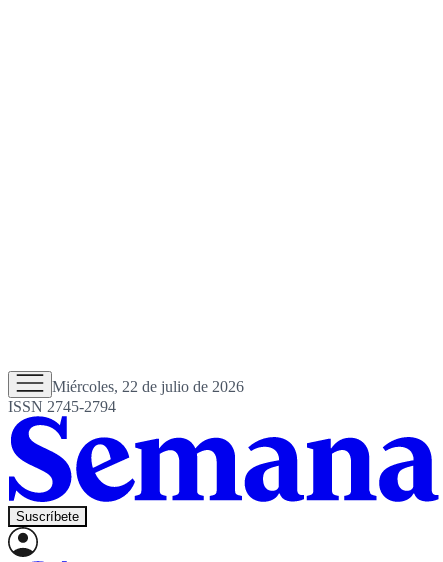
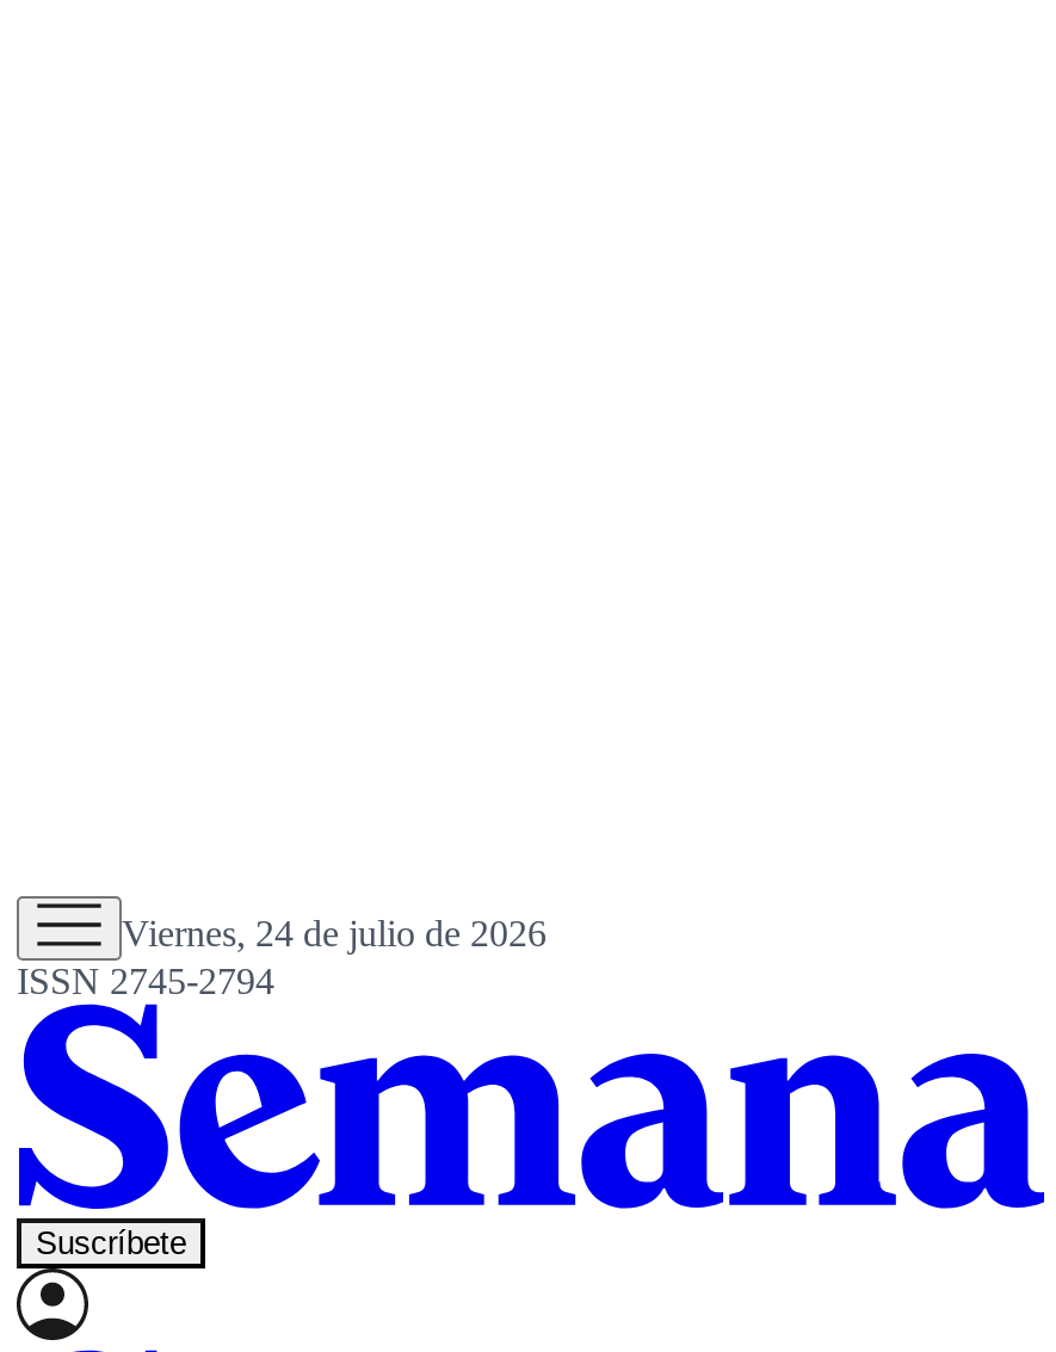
- Miércoles, 22 de julio de 2026
+ Viernes, 24 de julio de 2026
